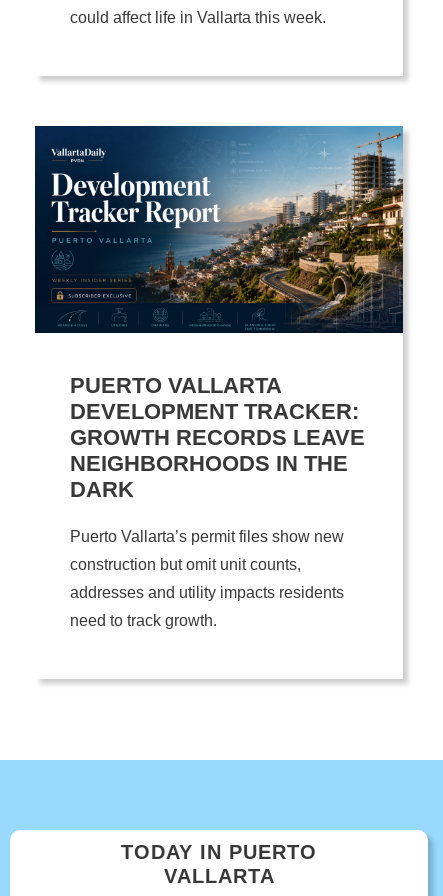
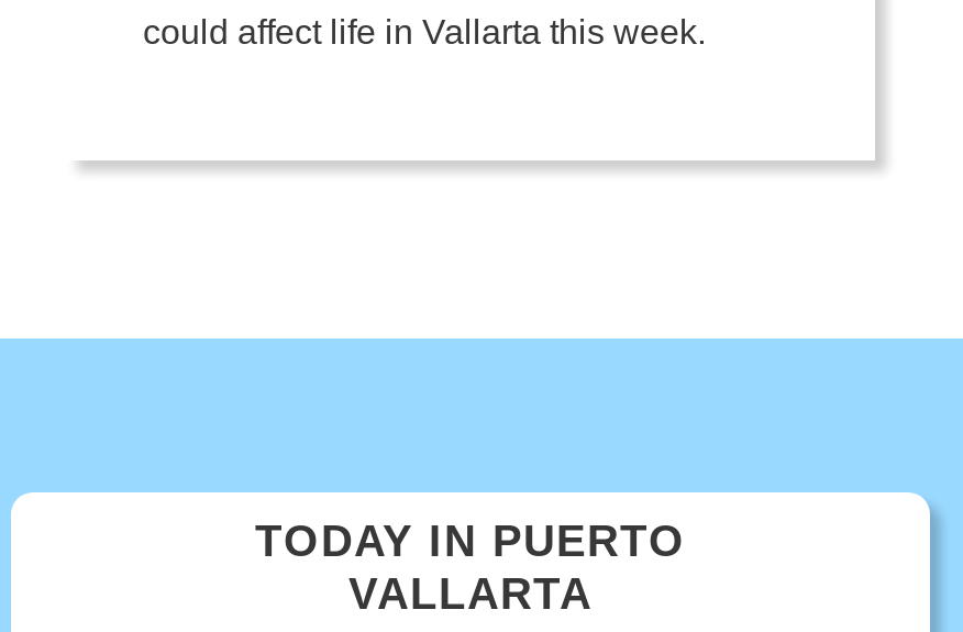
- [image]
- PUERTO VALLARTA
- DEVELOPMENT TRACKER:
- GROWTH RECORDS LEAVE
- NEIGHBORHOODS IN THE
- DARK
- Puerto Vallarta’s permit files show new
- construction but omit unit counts,
- addresses and utility impacts residents
- need to track growth.
